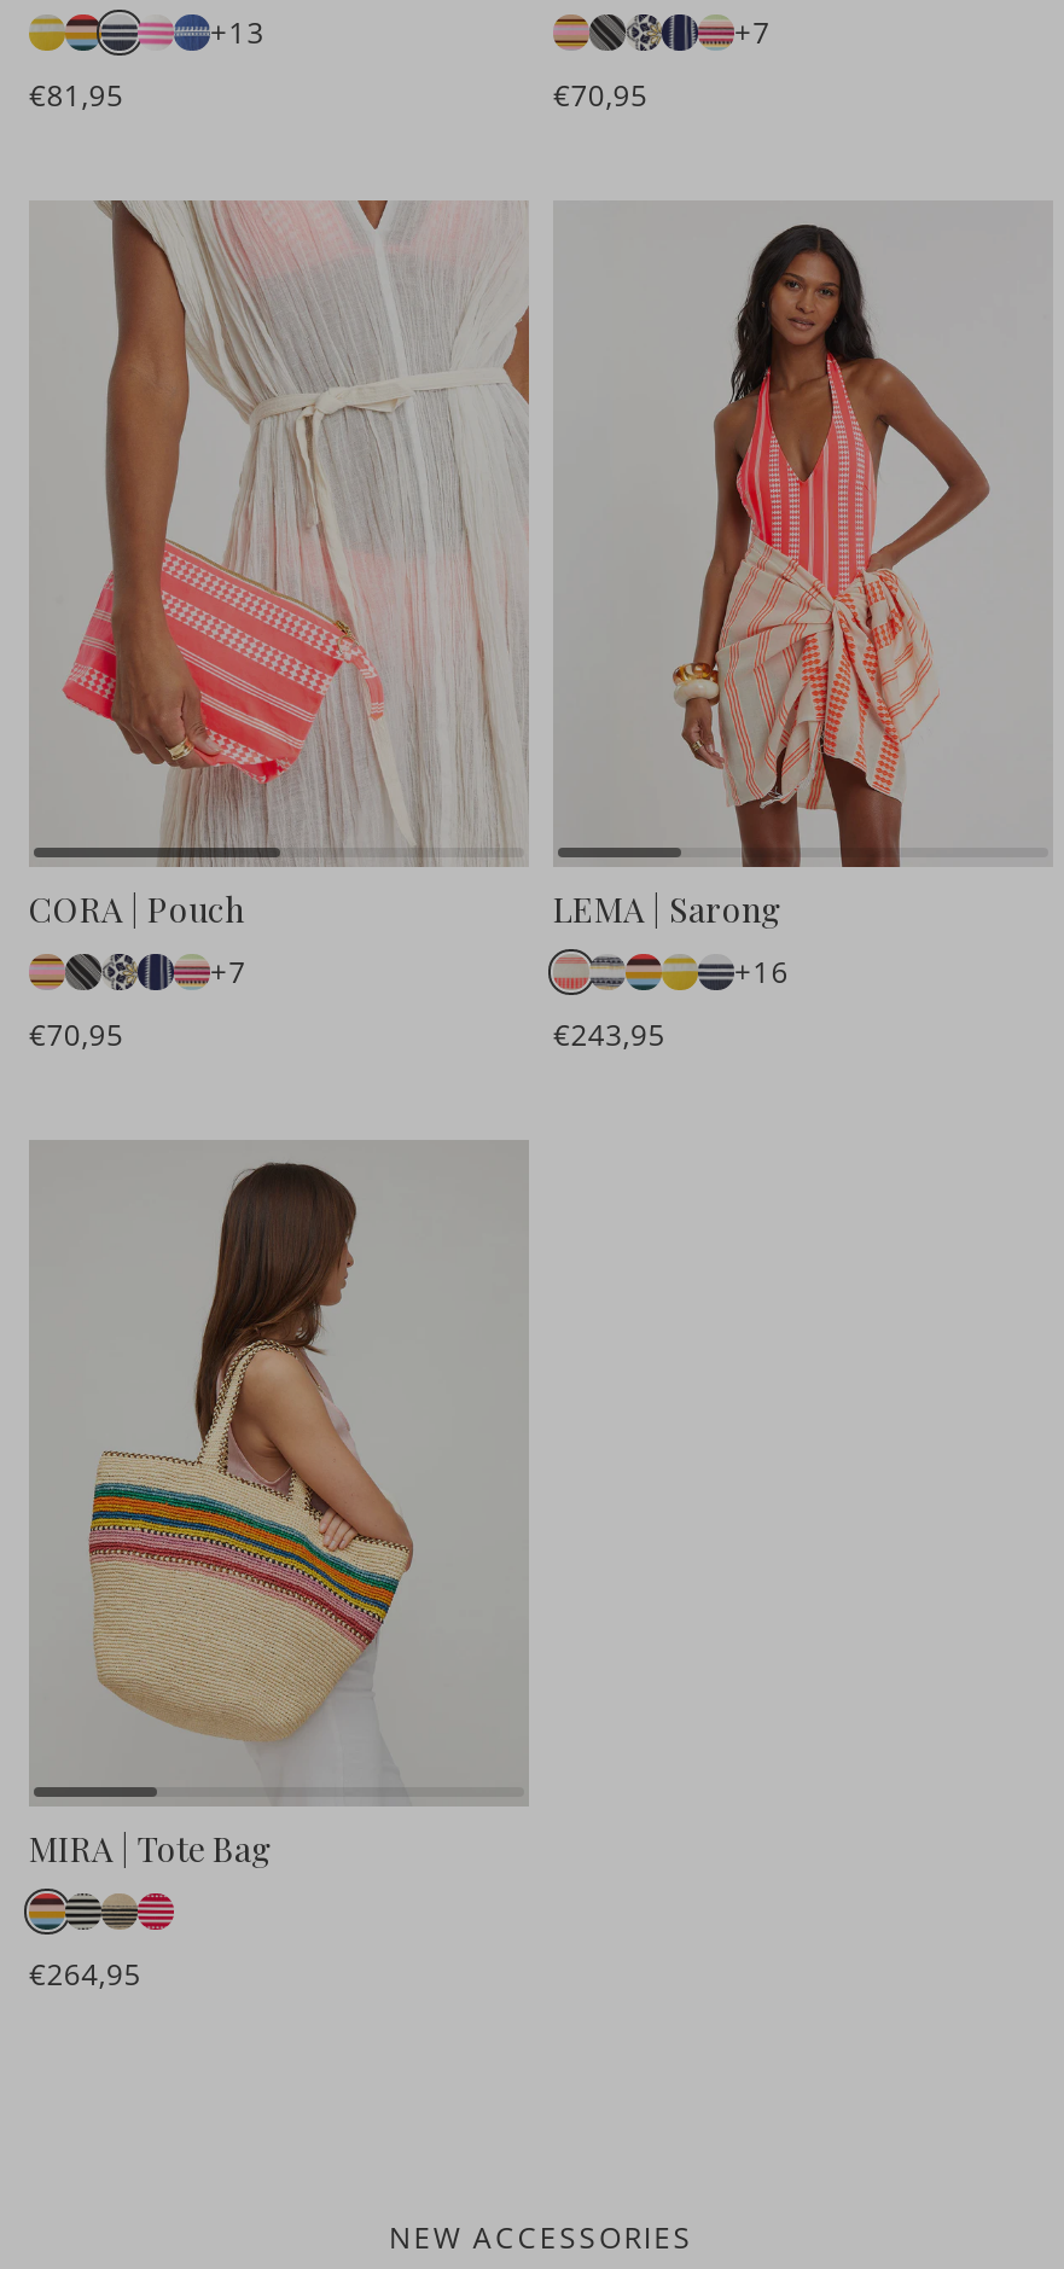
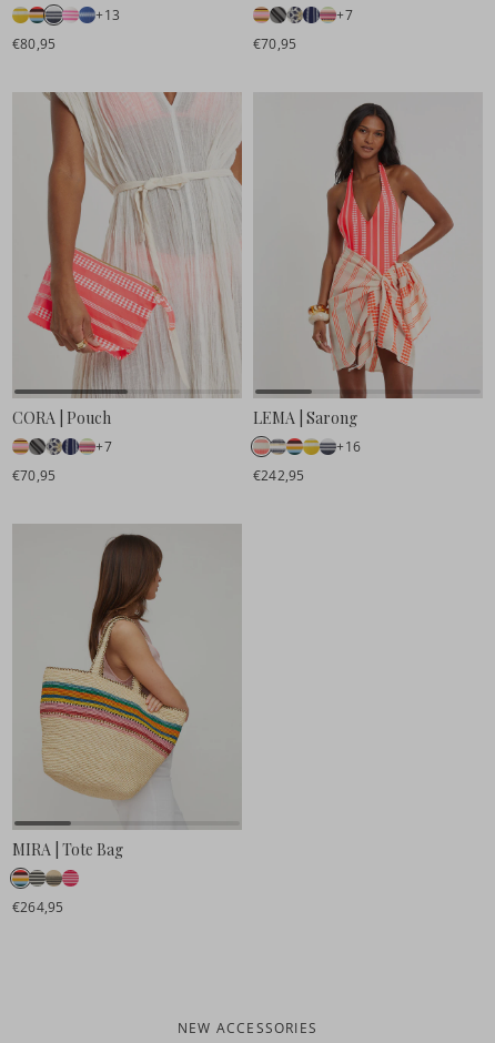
- €81,95
+ €80,95

- €243,95
+ €242,95
